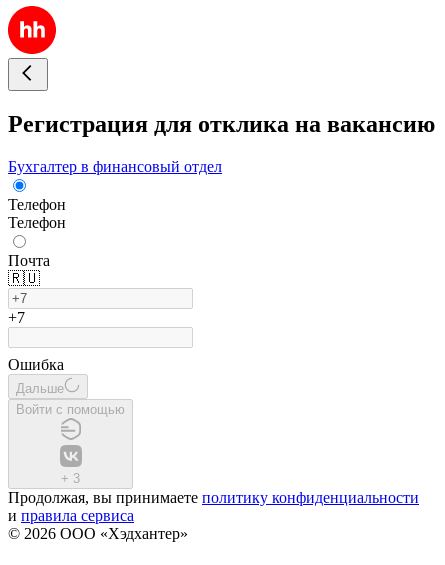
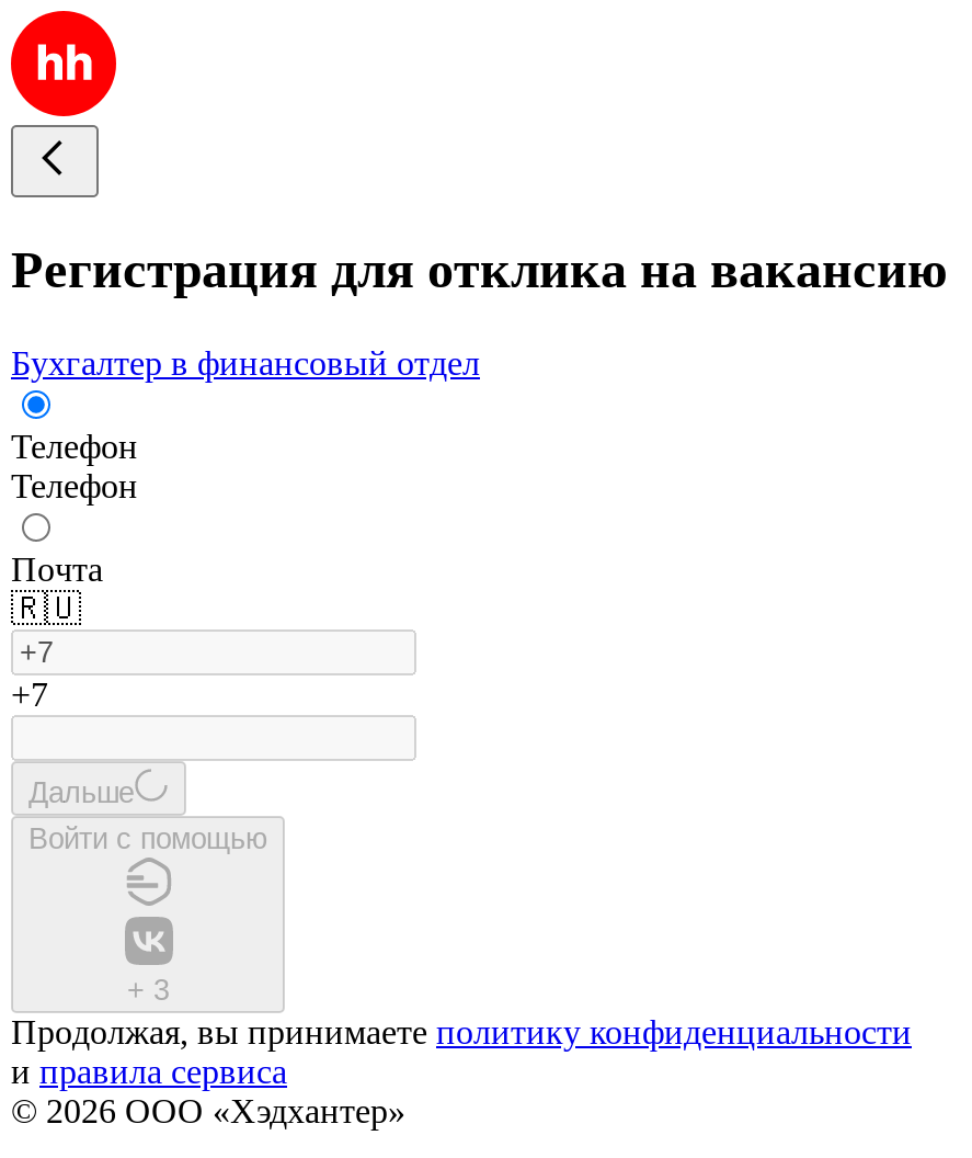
- Ошибка
